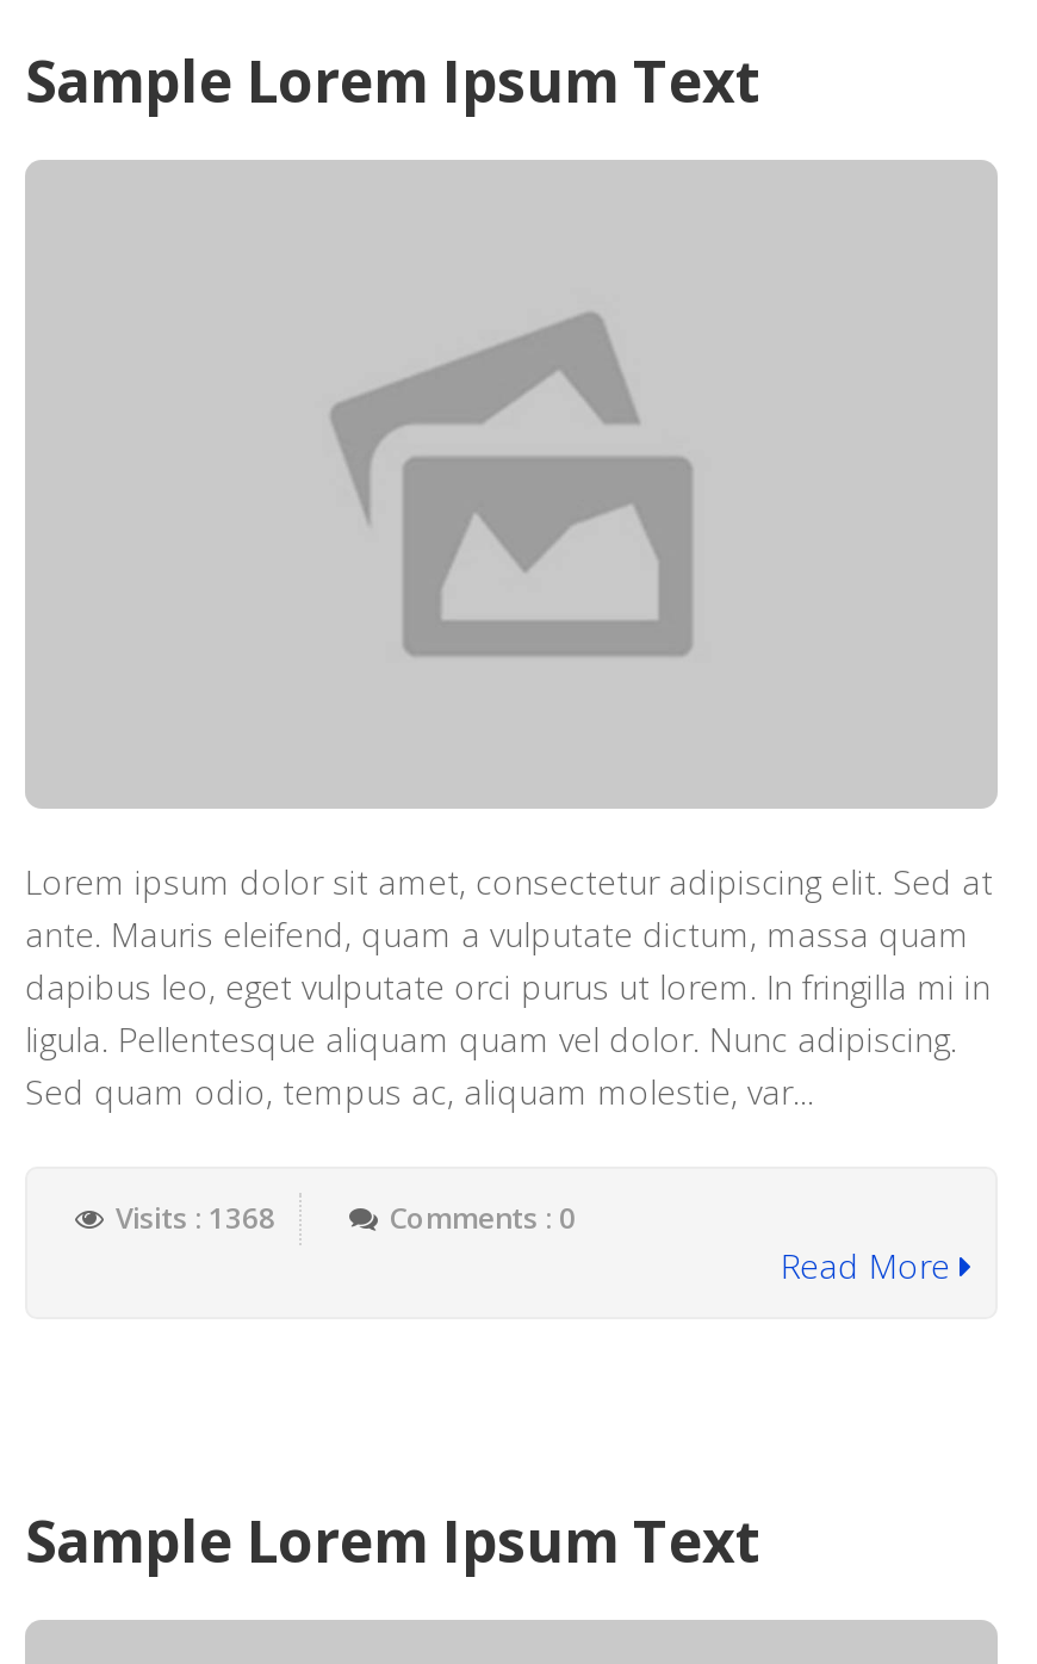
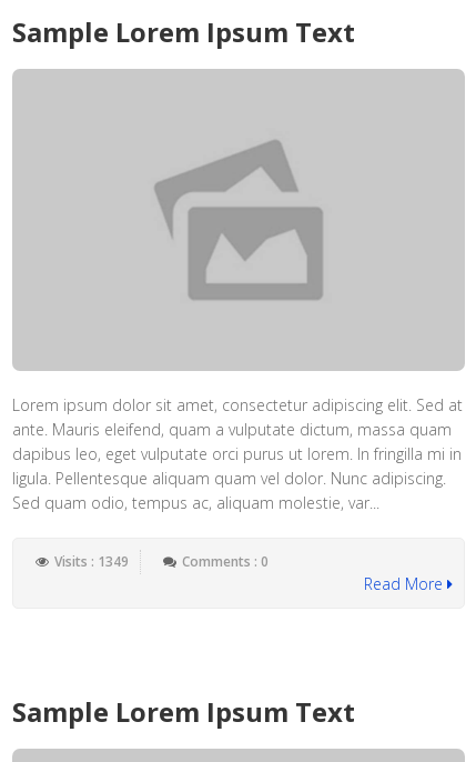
- Visits : 1368
+ Visits : 1349
